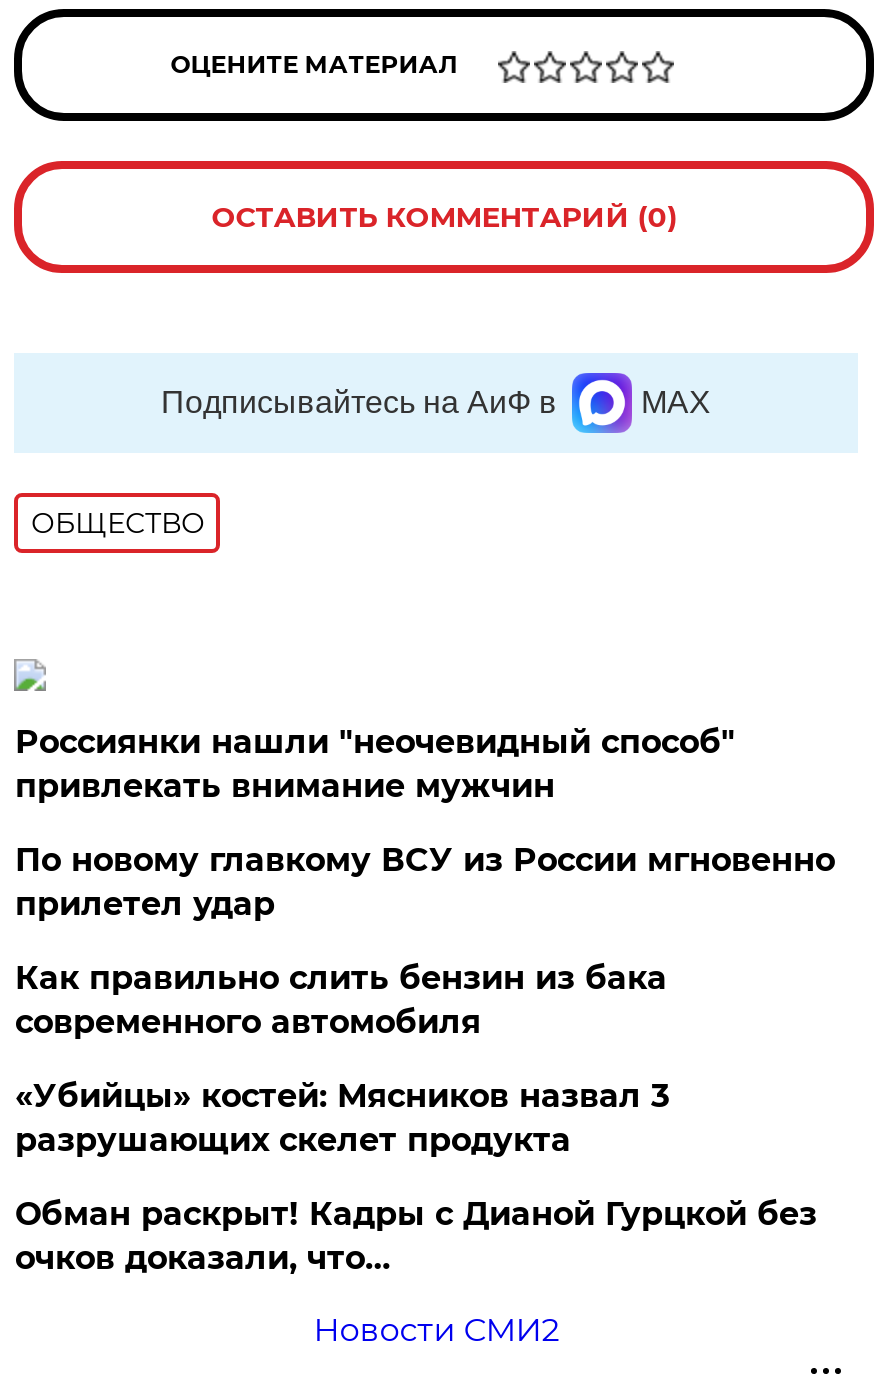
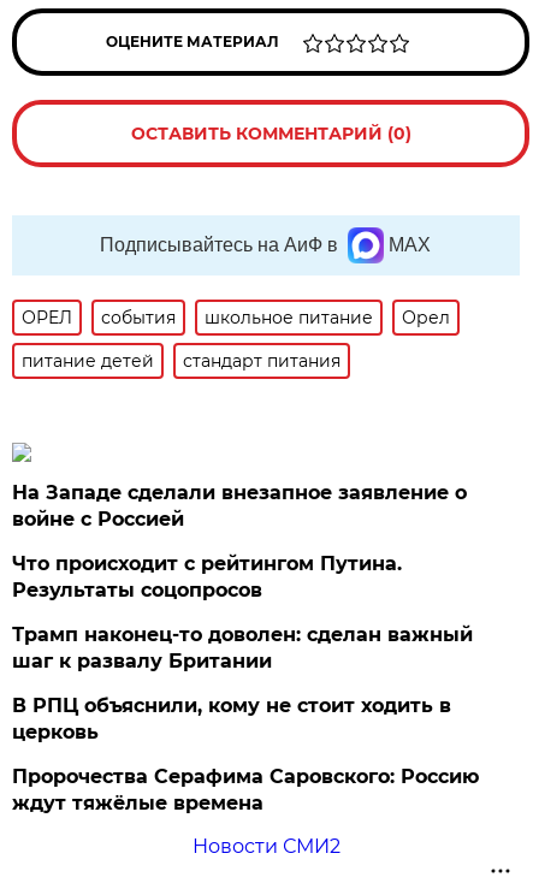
- ОБЩЕСТВО
+ ОРЕЛ
+ события
+ школьное питание
+ Орел
+ питание детей
+ стандарт питания

- Россиянки нашли "неочевидный способ"
- привлекать внимание мужчин
- По новому главкому ВСУ из России мгновенно
- прилетел удар
- Как правильно слить бензин из бака
- современного автомобиля
- «Убийцы» костей: Мясников назвал 3
- разрушающих скелет продукта
- Обман раскрыт! Кадры с Дианой Гурцкой без
- очков доказали, что…
+ На Западе сделали внезапное заявление о
+ войне с Россией
+ Что происходит с рейтингом Путина.
+ Результаты соцопросов
+ Трамп наконец-то доволен: сделан важный
+ шаг к развалу Британии
+ В РПЦ объяснили, кому не стоит ходить в
+ церковь
+ Пророчества Серафима Саровского: Россию
+ ждут тяжёлые времена
